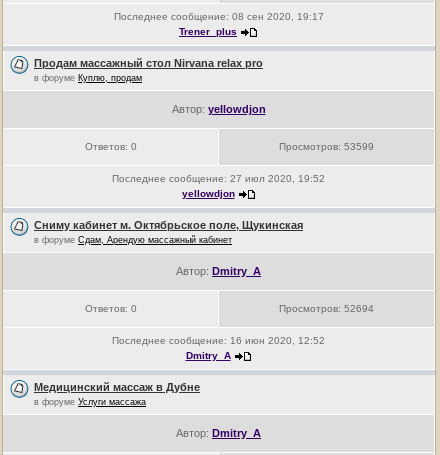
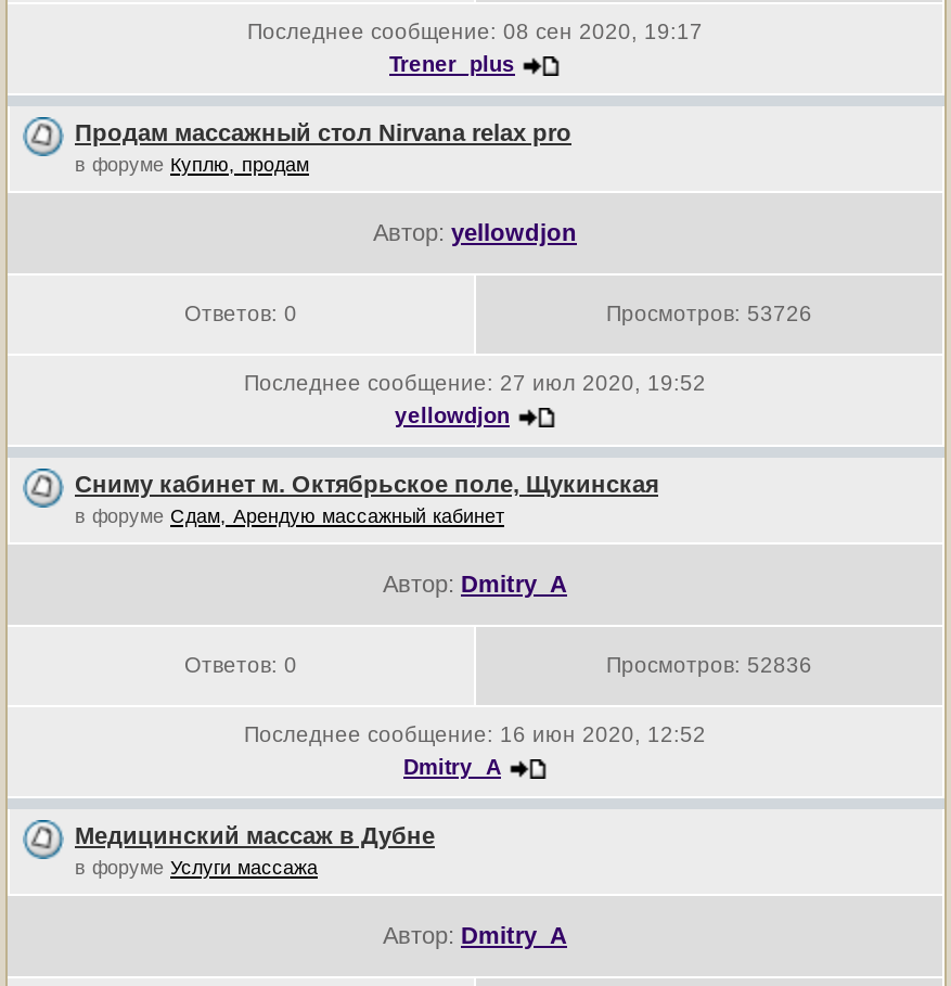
- Просмотров: 53599
+ Просмотров: 53726

- Просмотров: 52694
+ Просмотров: 52836
